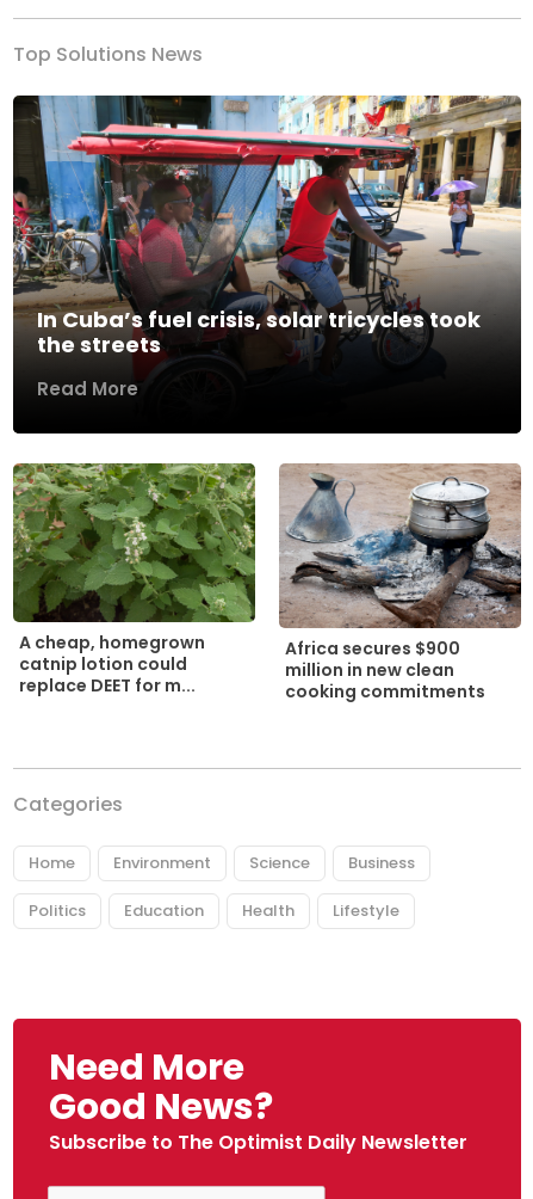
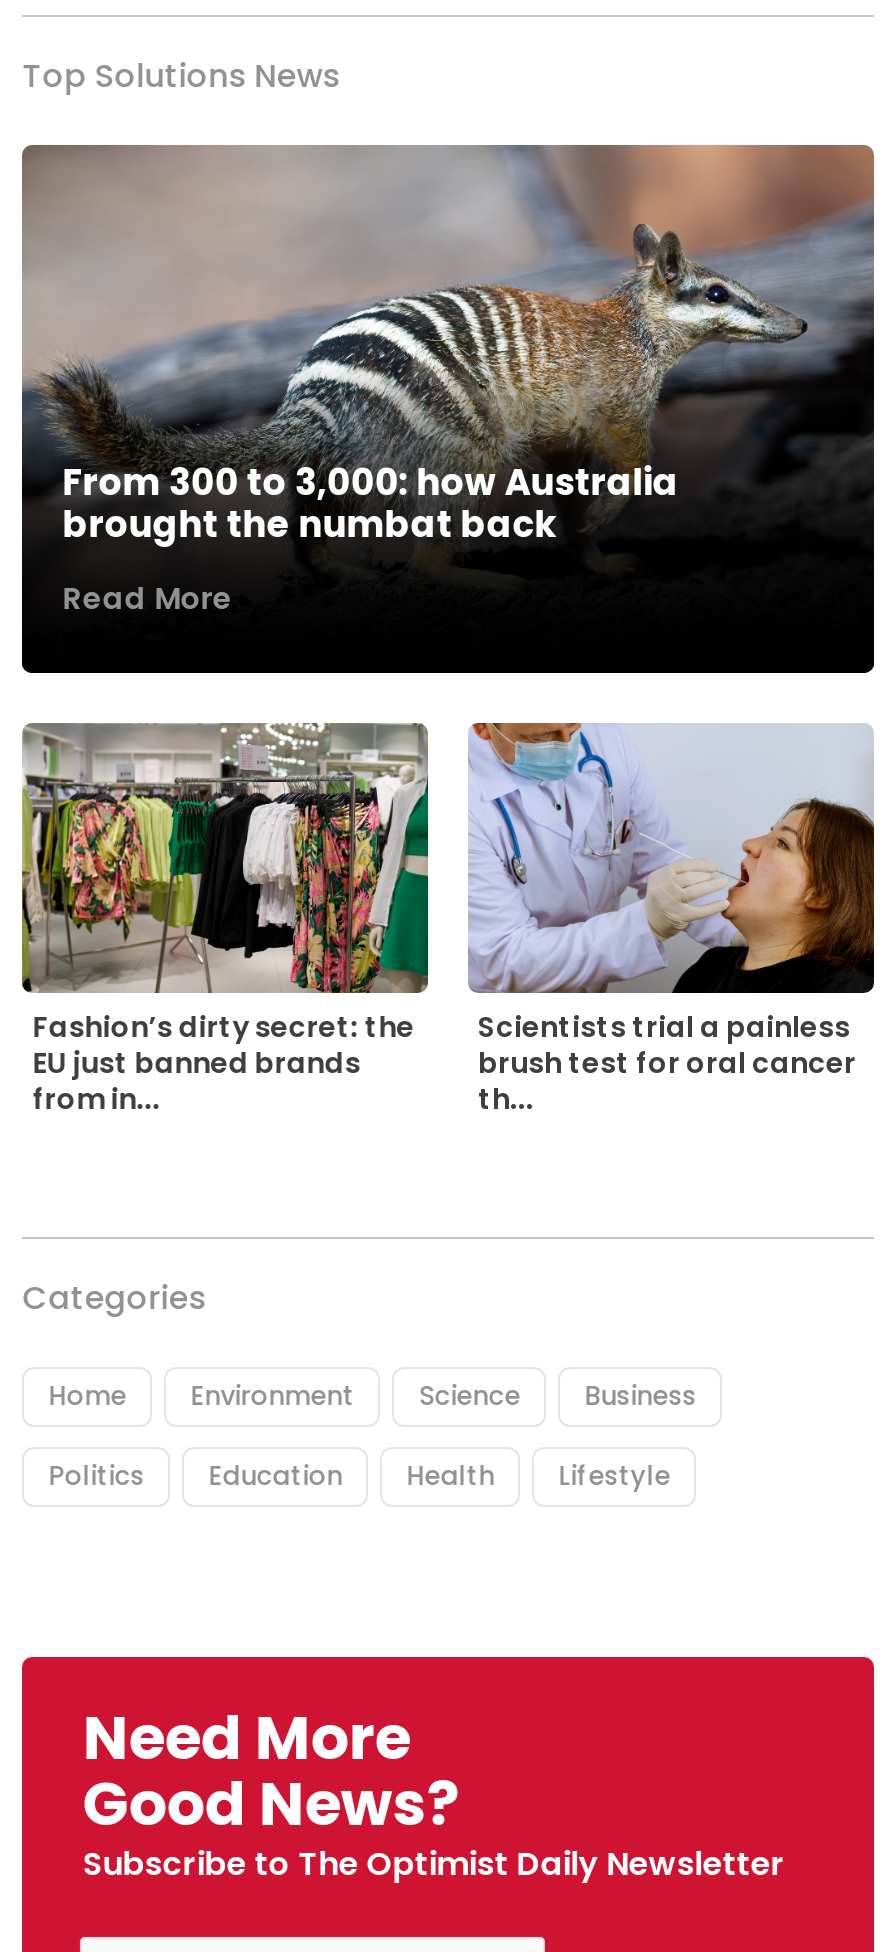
- [image]
- In Cuba’s fuel crisis, solar tricycles took
- the streets
+ [image]
+ From 300 to 3,000: how Australia
+ brought the numbat back

- [image]
- A cheap, homegrown
- catnip lotion could
- replace DEET for m...
+ [image]
+ Fashion’s dirty secret: the
+ EU just banned brands
+ from in...

- [image]
- Africa secures $900
- million in new clean
- cooking commitments
+ [image]
+ Scientists trial a painless
+ brush test for oral cancer
+ th...
